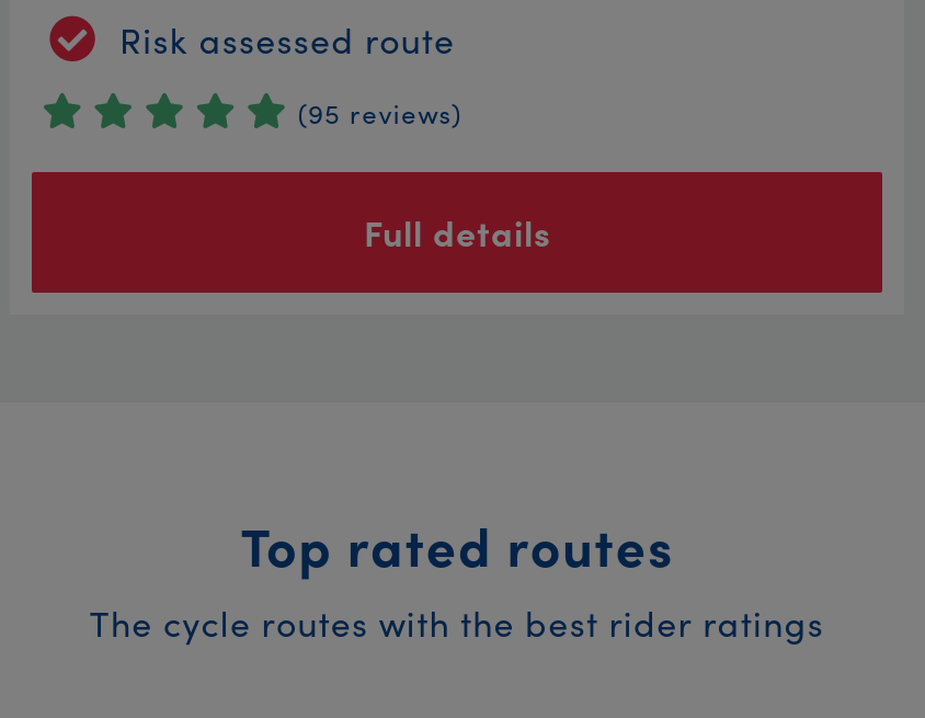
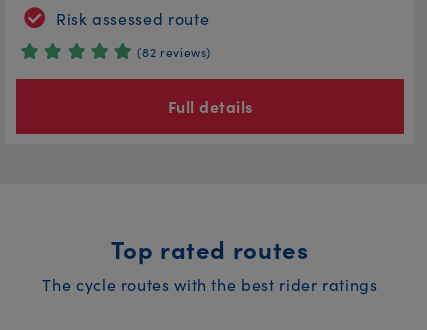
- (95 reviews)
+ (82 reviews)
